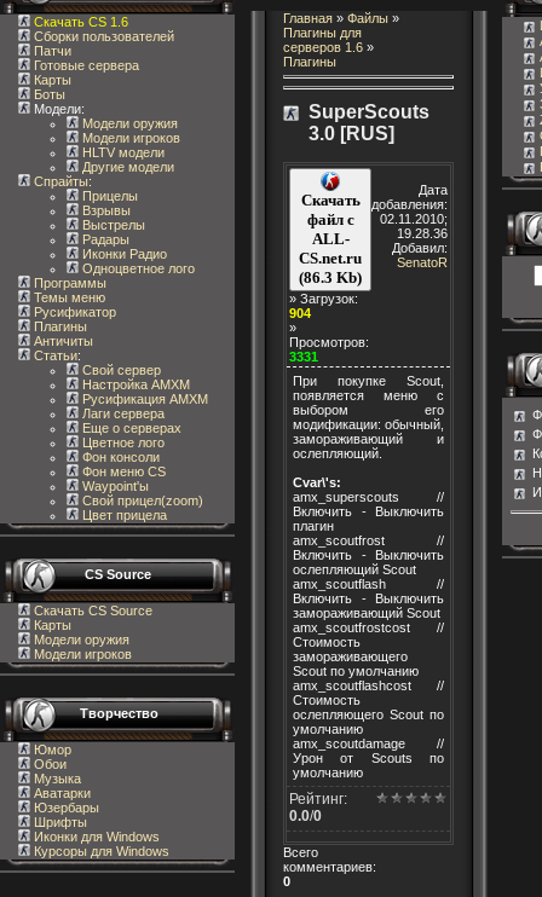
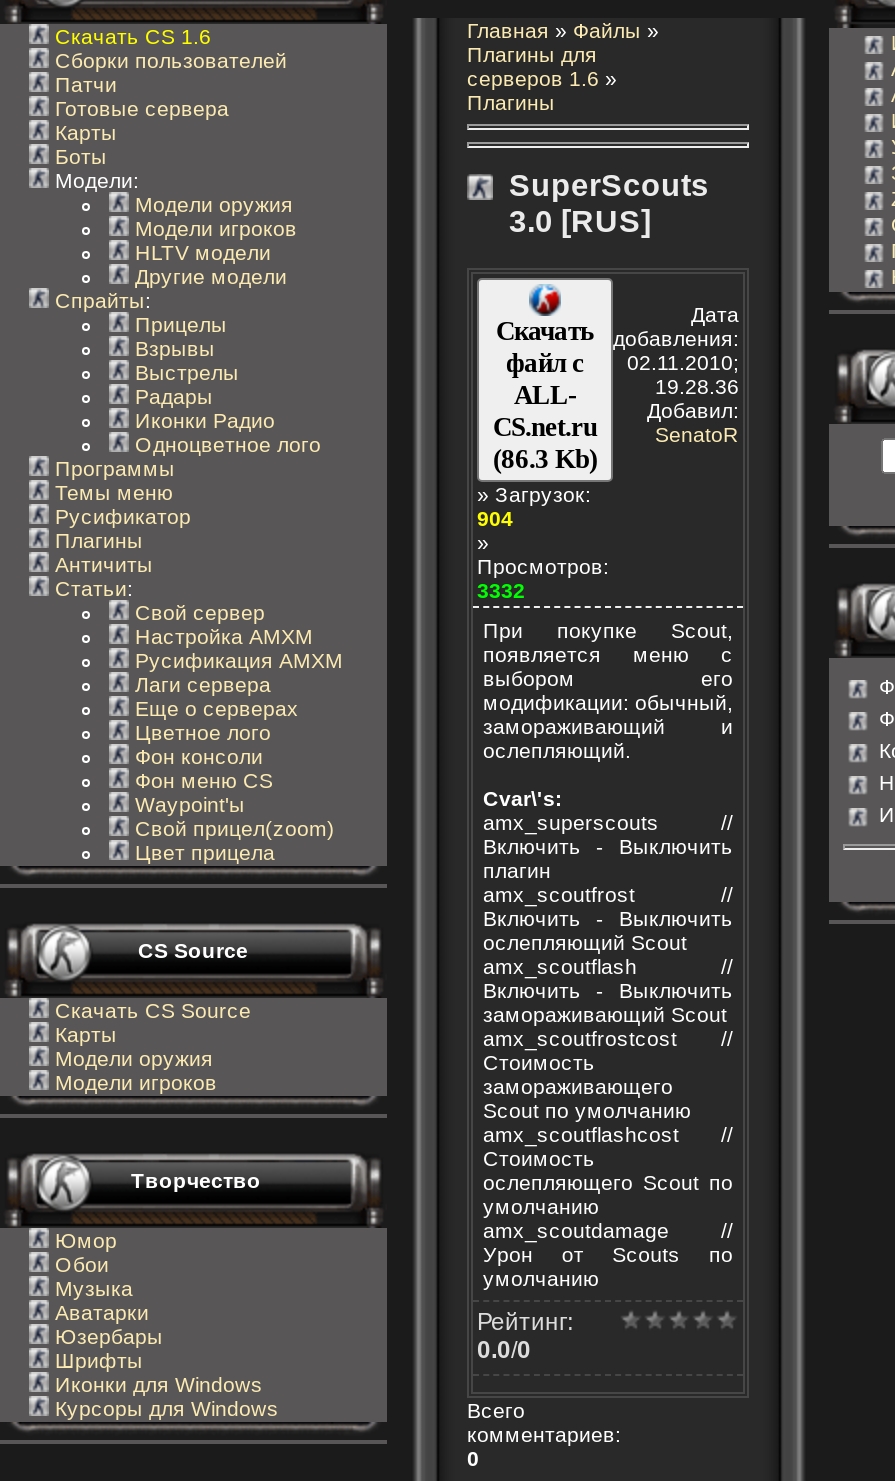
- 3331
+ 3332
